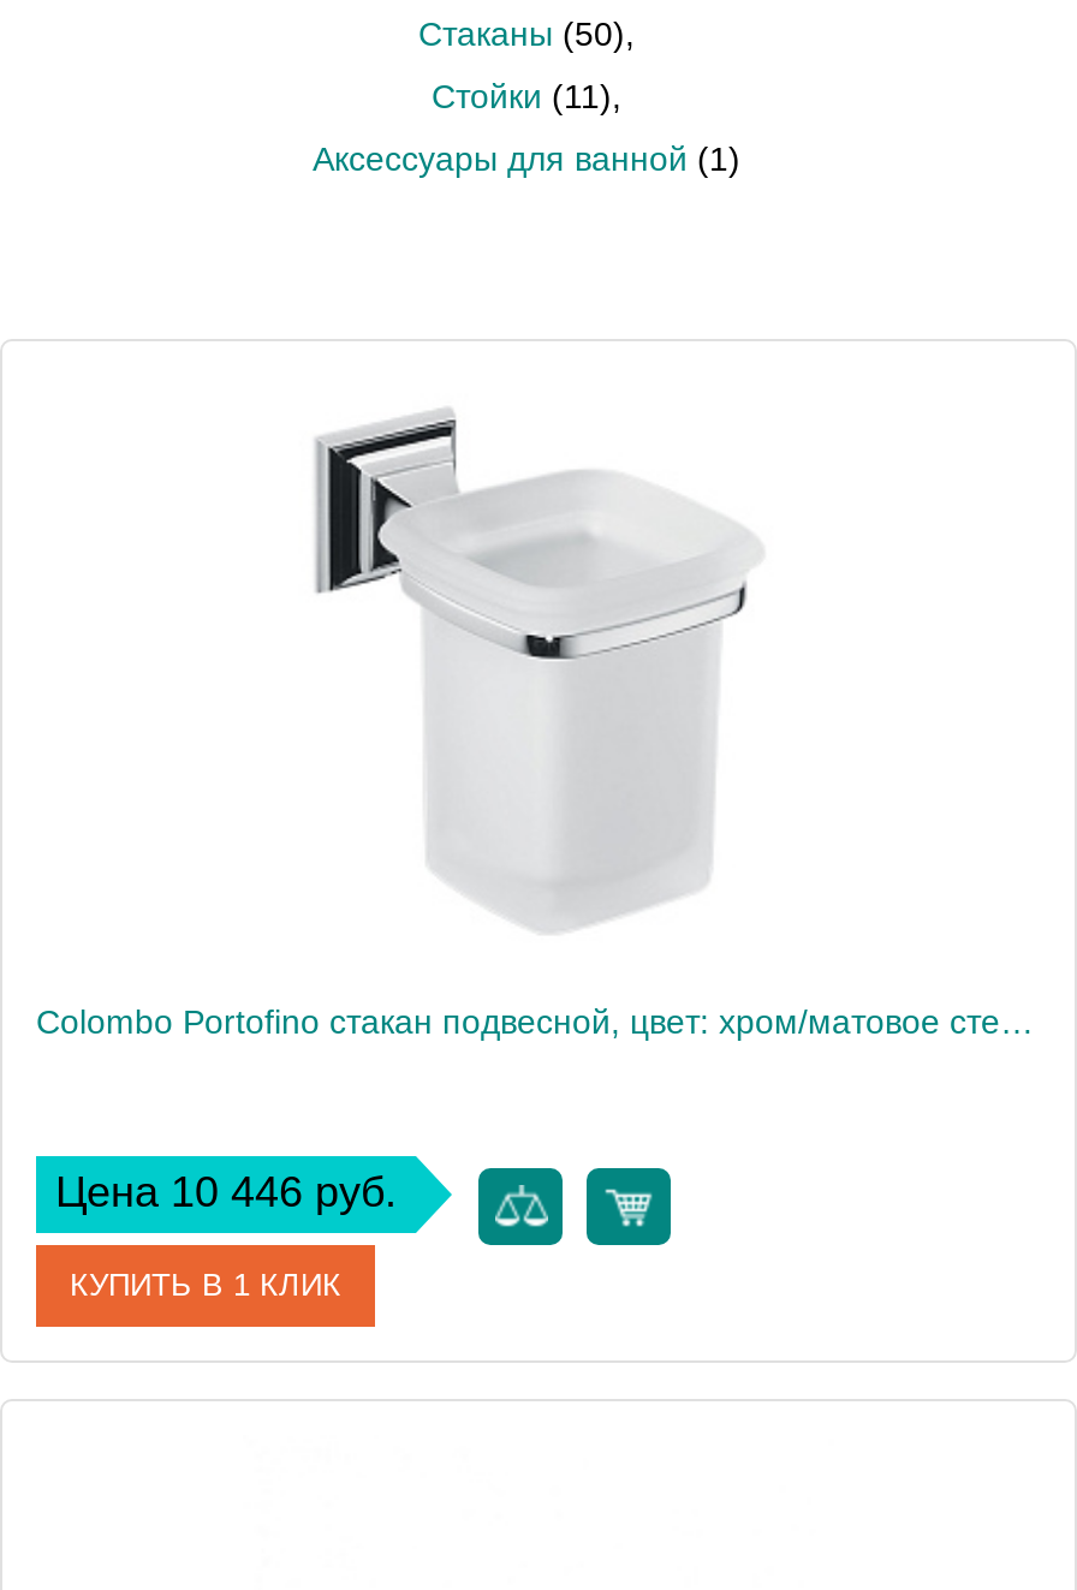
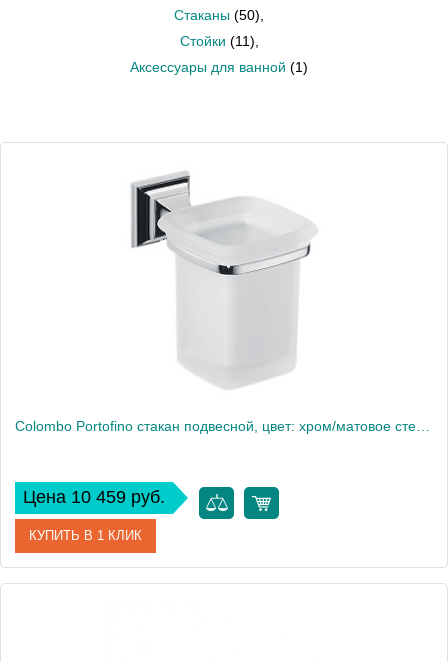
- Цена 10 446 руб.
+ Цена 10 459 руб.
